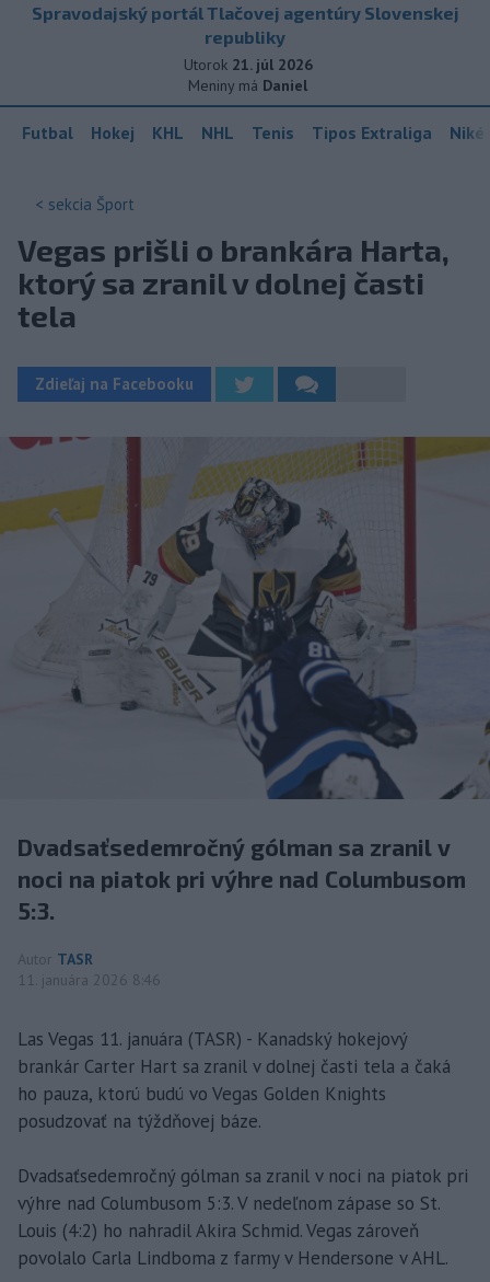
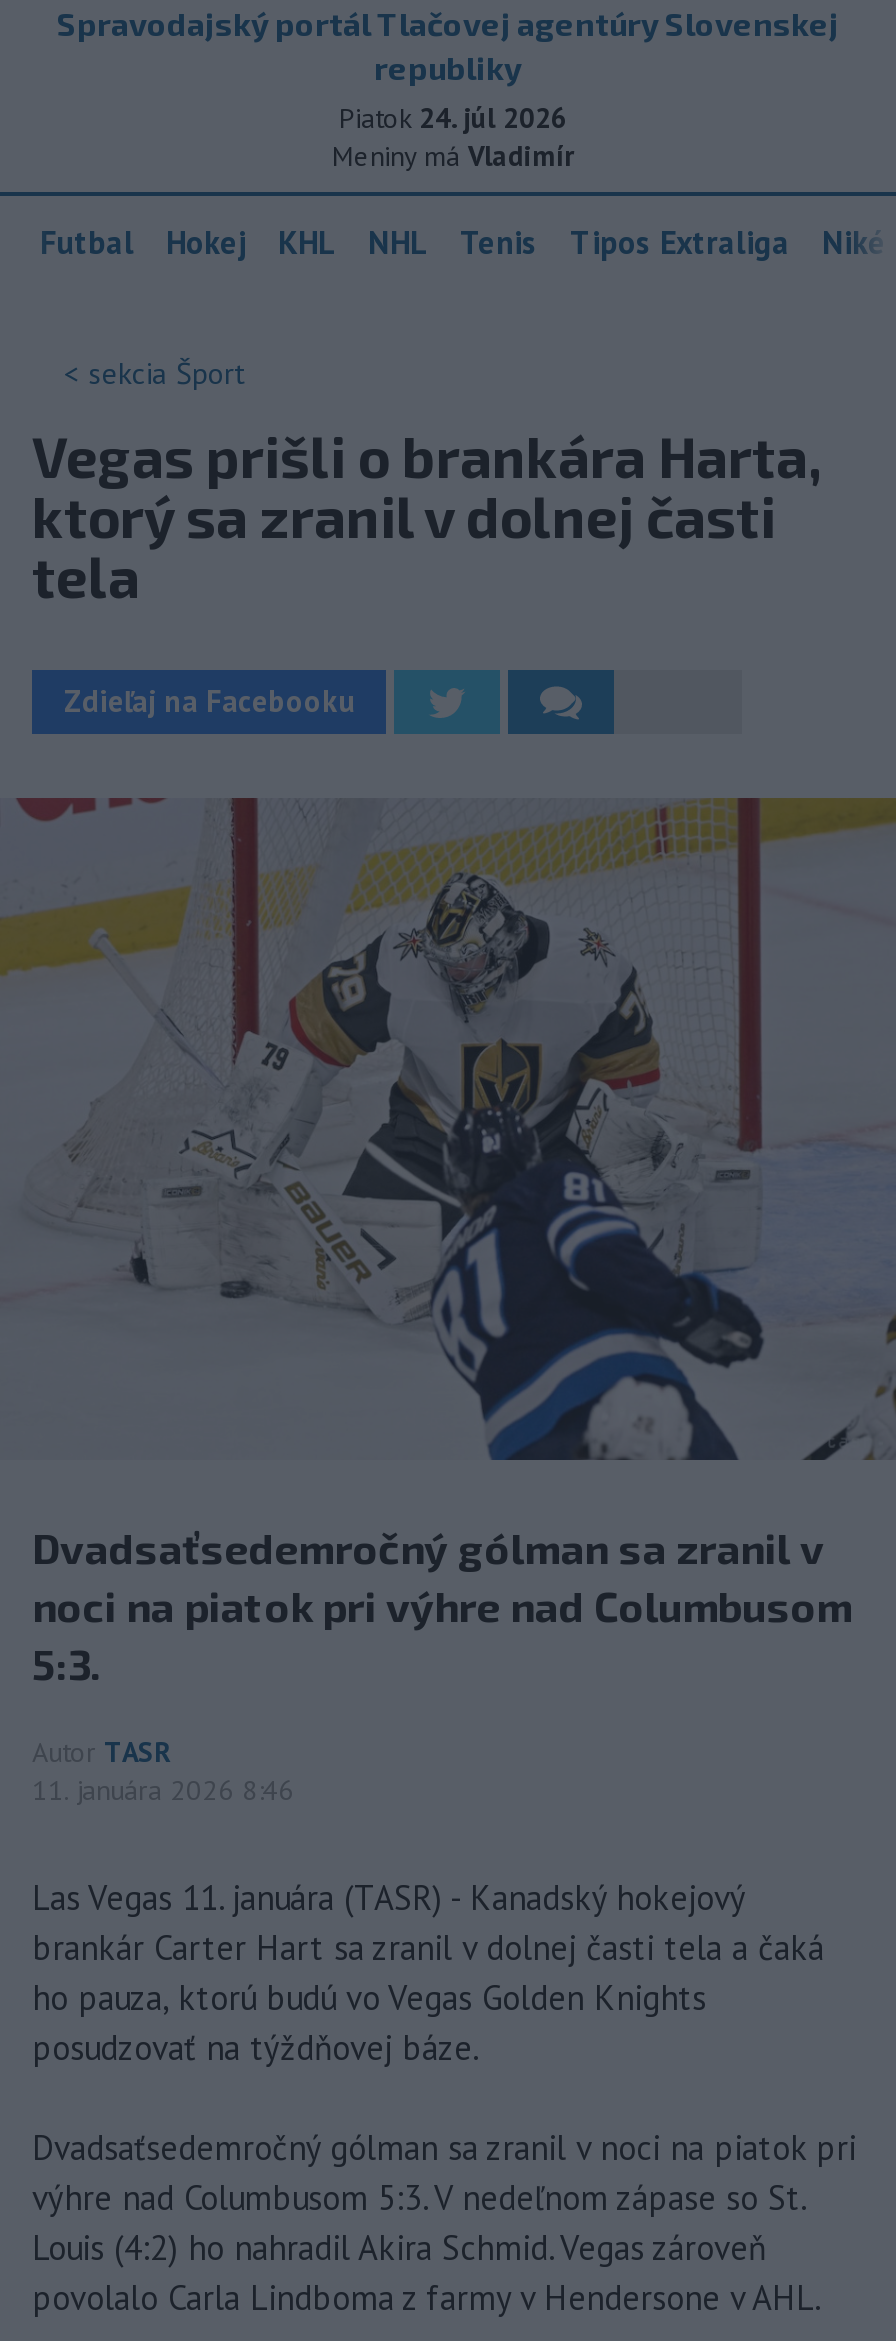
- Utorok 21. júl 2026
+ Piatok 24. júl 2026

- Meniny má Daniel
+ Meniny má Vladimír
